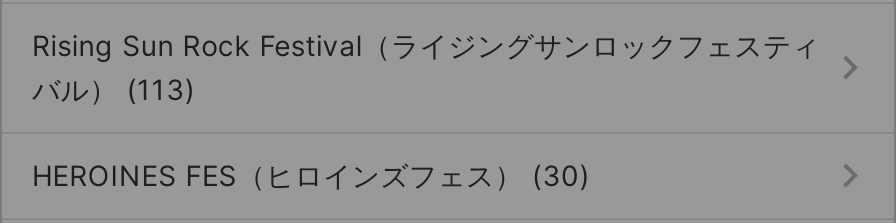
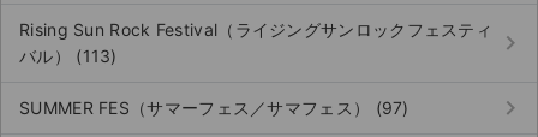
- HEROINES FES（ヒロインズフェス） (30)
+ SUMMER FES（サマーフェス／サマフェス） (97)
